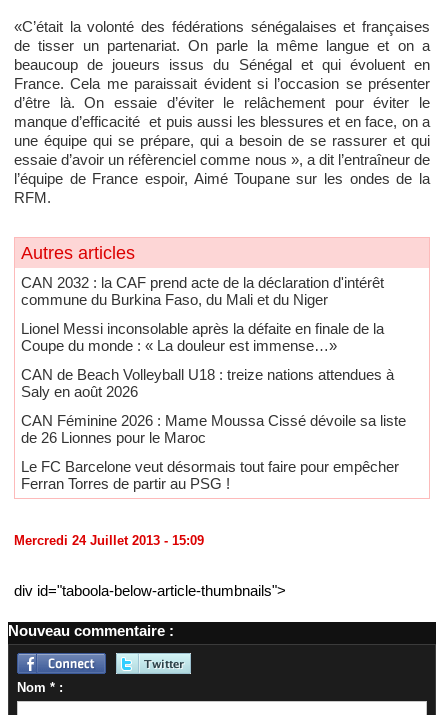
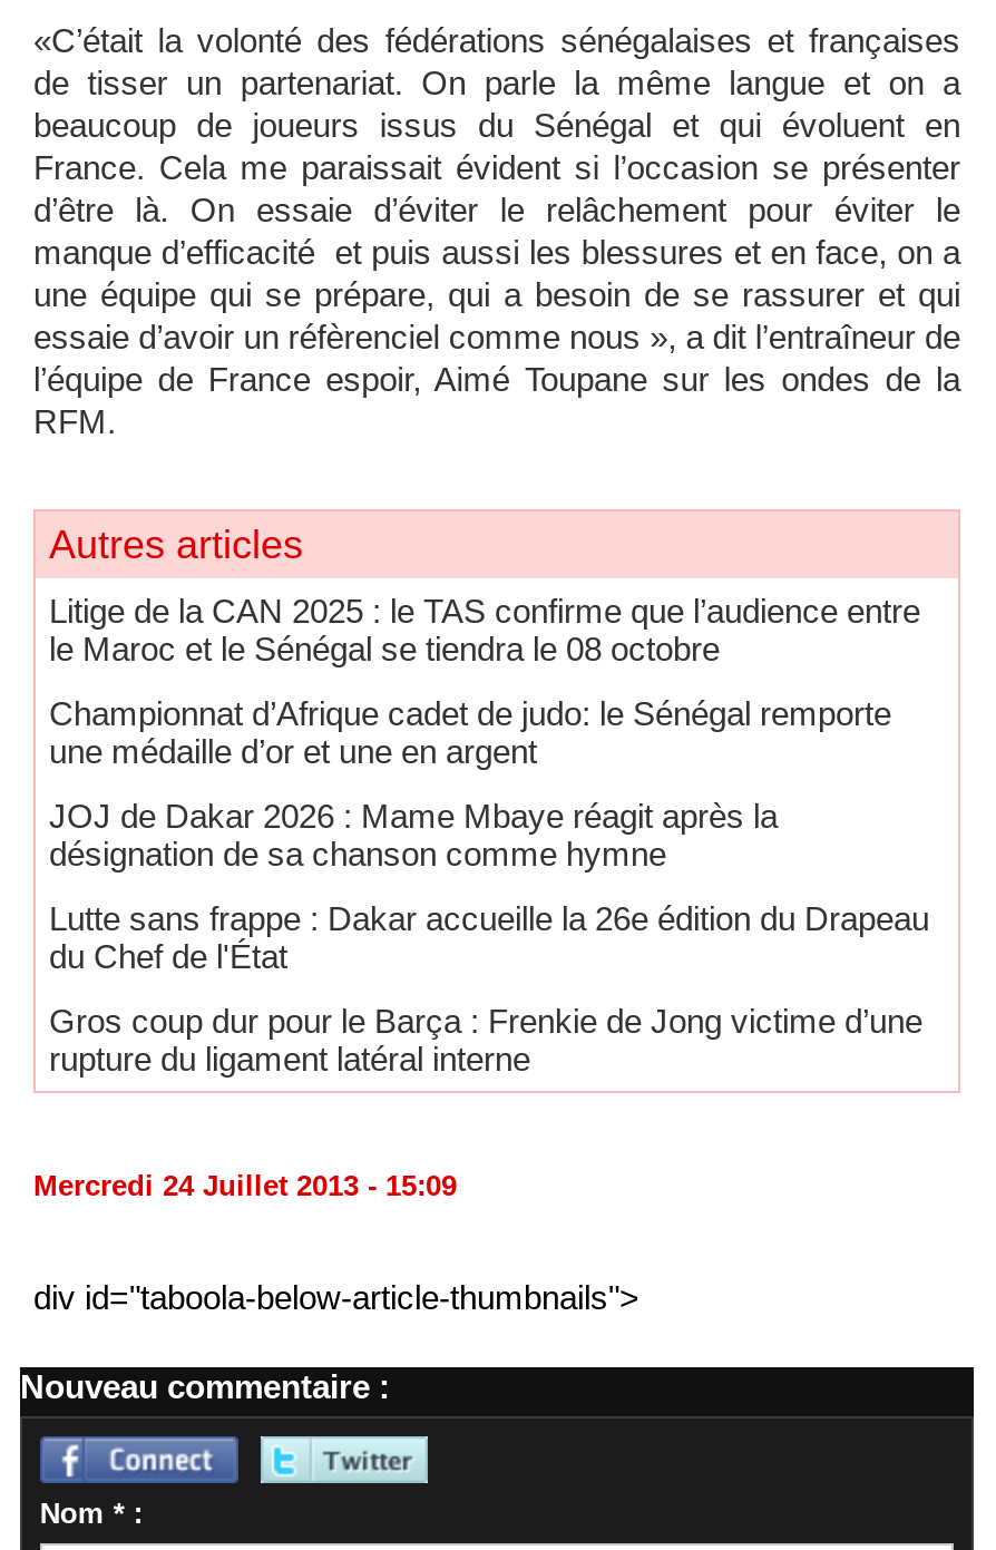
- CAN 2032 : la CAF prend acte de la déclaration d'intérêt
- commune du Burkina Faso, du Mali et du Niger
+ Litige de la CAN 2025 : le TAS confirme que l’audience entre
+ le Maroc et le Sénégal se tiendra le 08 octobre

- Lionel Messi inconsolable après la défaite en finale de la
- Coupe du monde : « La douleur est immense…»
+ Championnat d’Afrique cadet de judo: le Sénégal remporte
+ une médaille d’or et une en argent

- CAN de Beach Volleyball U18 : treize nations attendues à
- Saly en août 2026
+ JOJ de Dakar 2026 : Mame Mbaye réagit après la
+ désignation de sa chanson comme hymne

- CAN Féminine 2026 : Mame Moussa Cissé dévoile sa liste
- de 26 Lionnes pour le Maroc
+ Lutte sans frappe : Dakar accueille la 26e édition du Drapeau
+ du Chef de l'État

- Le FC Barcelone veut désormais tout faire pour empêcher
- Ferran Torres de partir au PSG !
+ Gros coup dur pour le Barça : Frenkie de Jong victime d’une
+ rupture du ligament latéral interne
